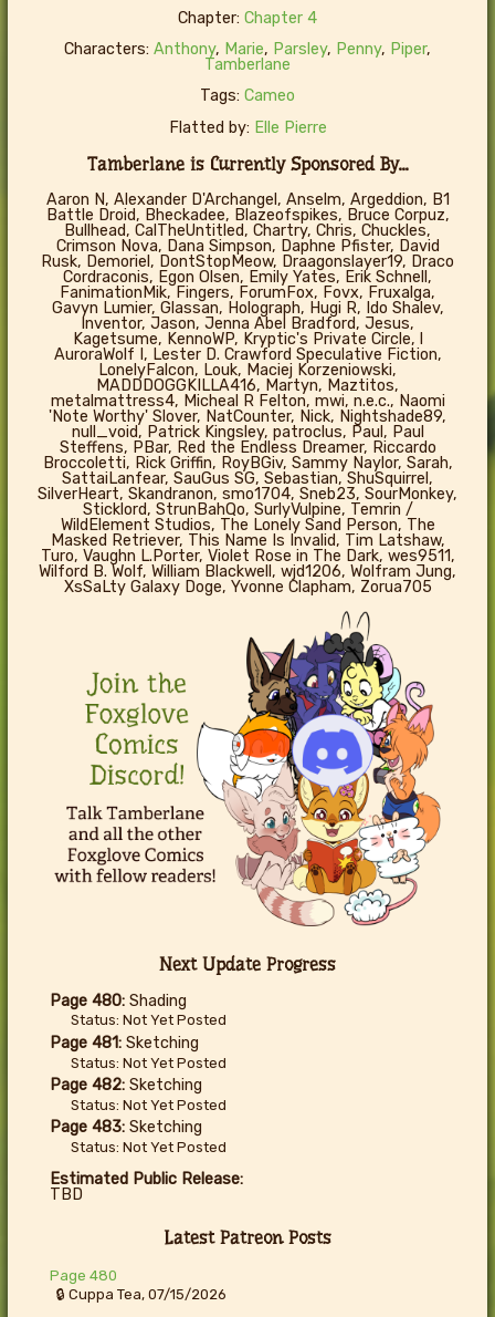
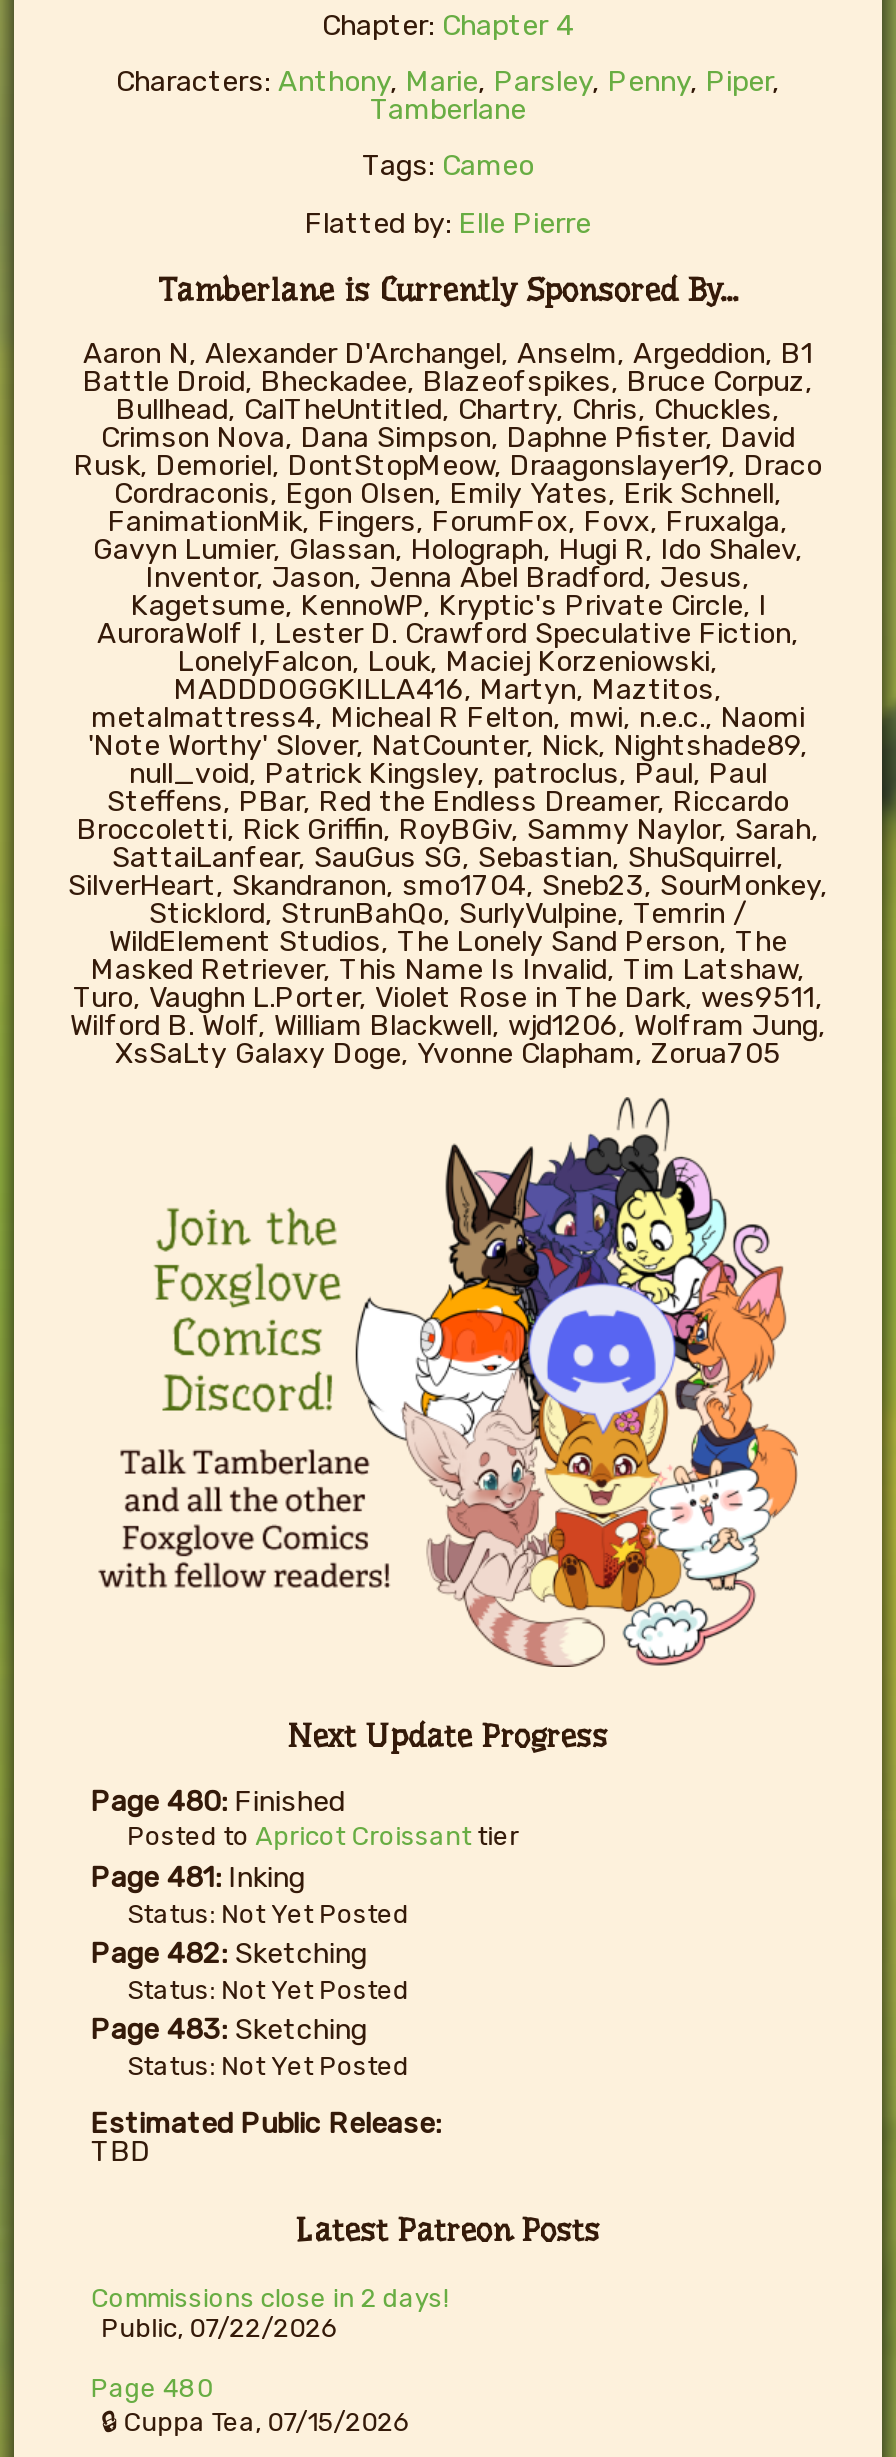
- Page 480: Shading
- Status: Not Yet Posted
- Page 481: Sketching
+ Page 480: Finished
+ Posted to Apricot Croissant tier
+ Page 481: Inking

+ Commissions close in 2 days!
+ Public, 07/22/2026
